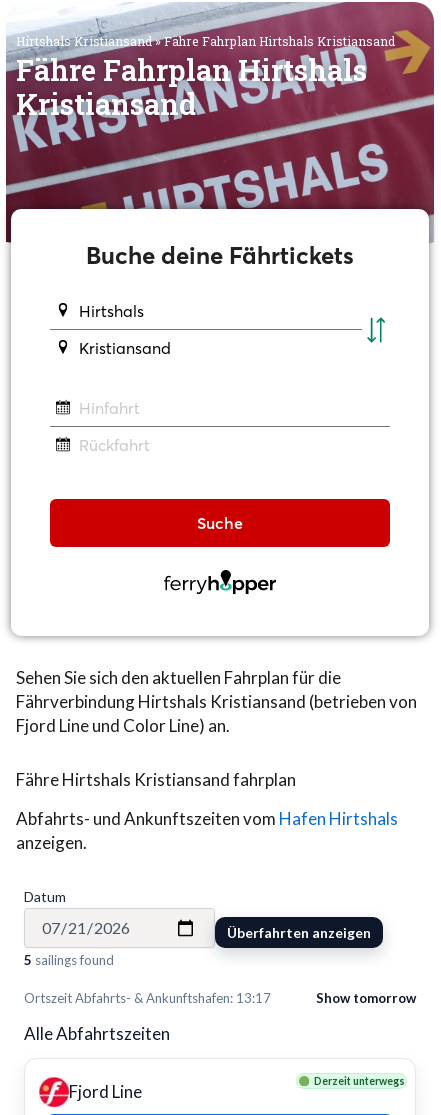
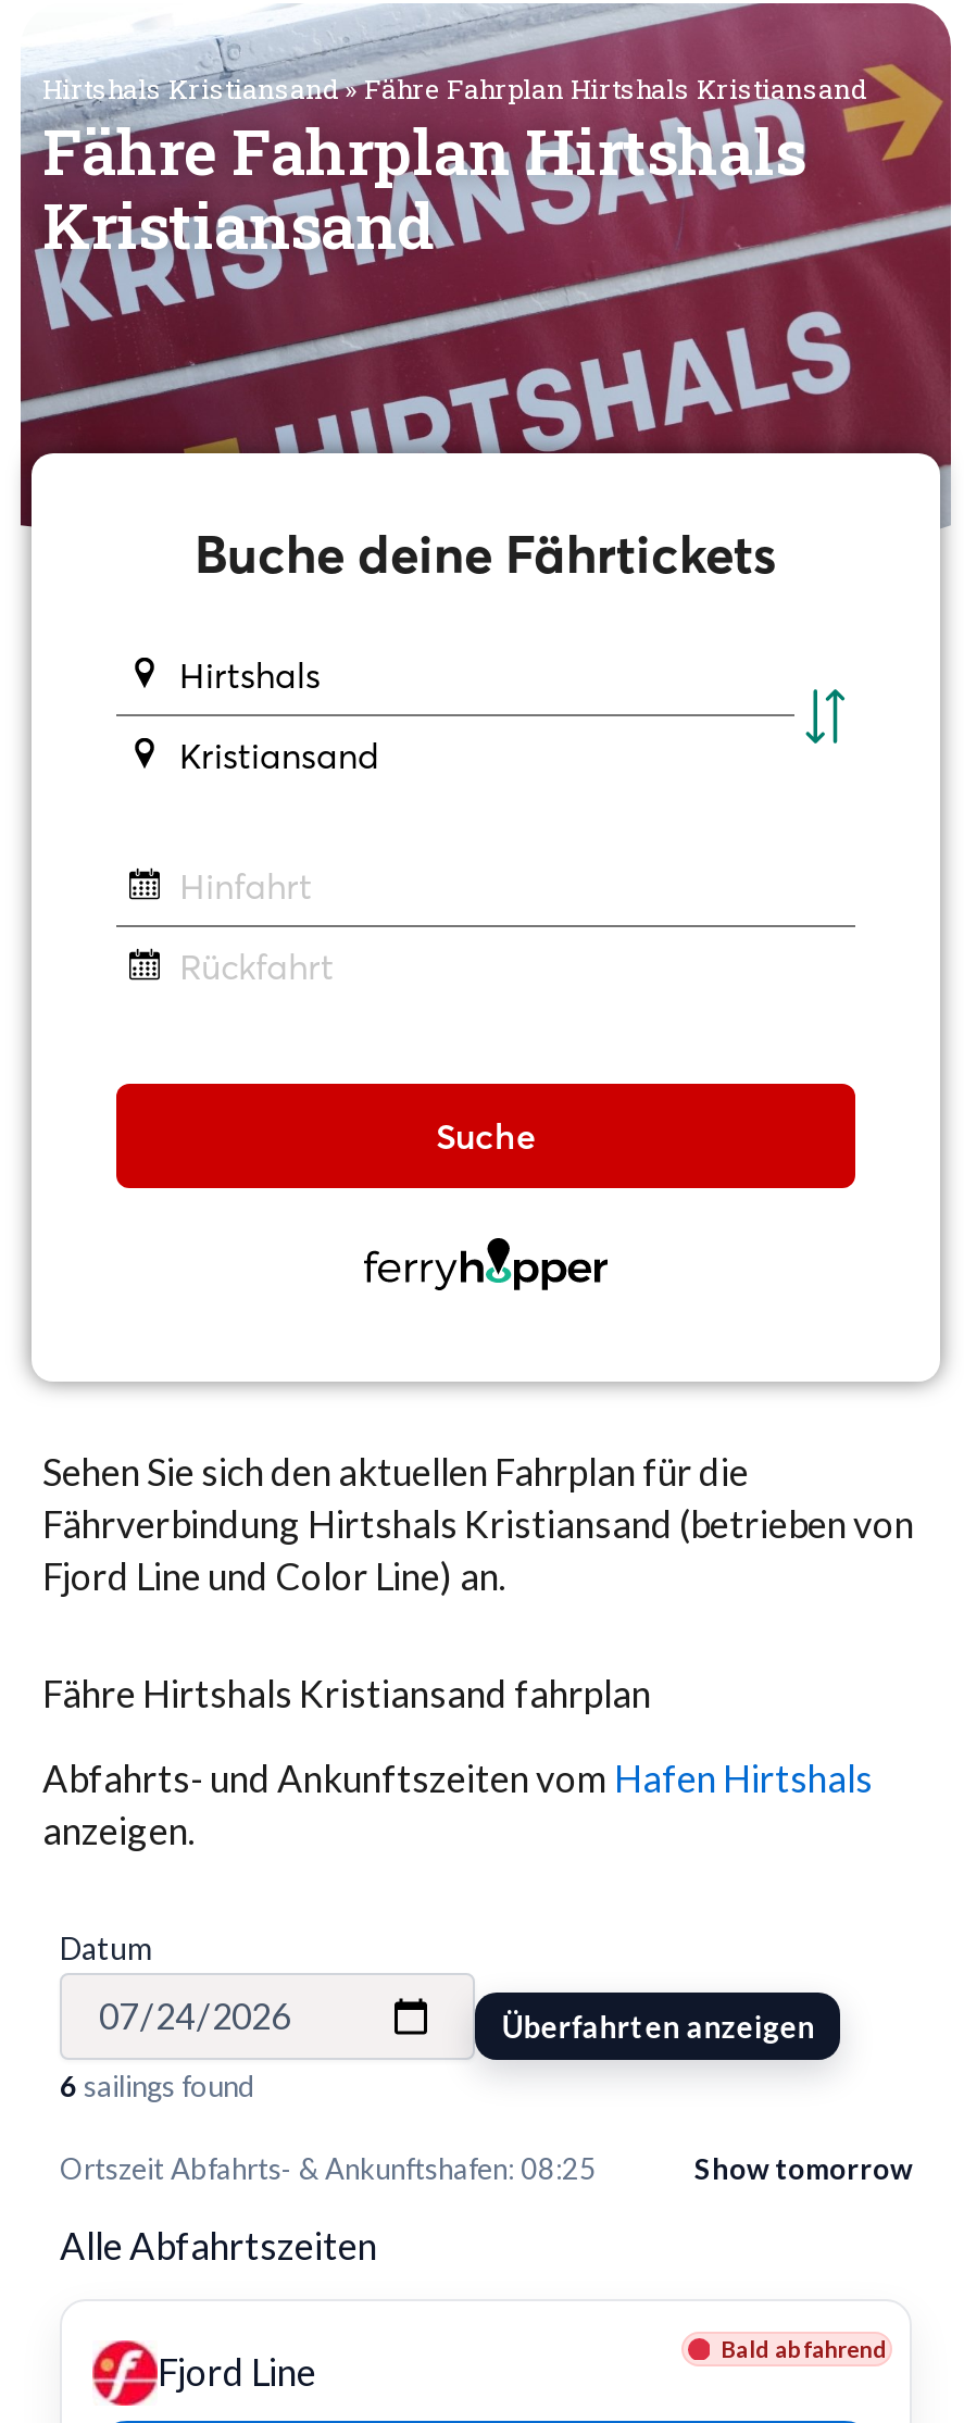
- 5 sailings found
+ 6 sailings found

- Ortszeit Abfahrts- & Ankunftshafen: 13:17
+ Ortszeit Abfahrts- & Ankunftshafen: 08:25

- Derzeit unterwegs
+ Bald abfahrend
